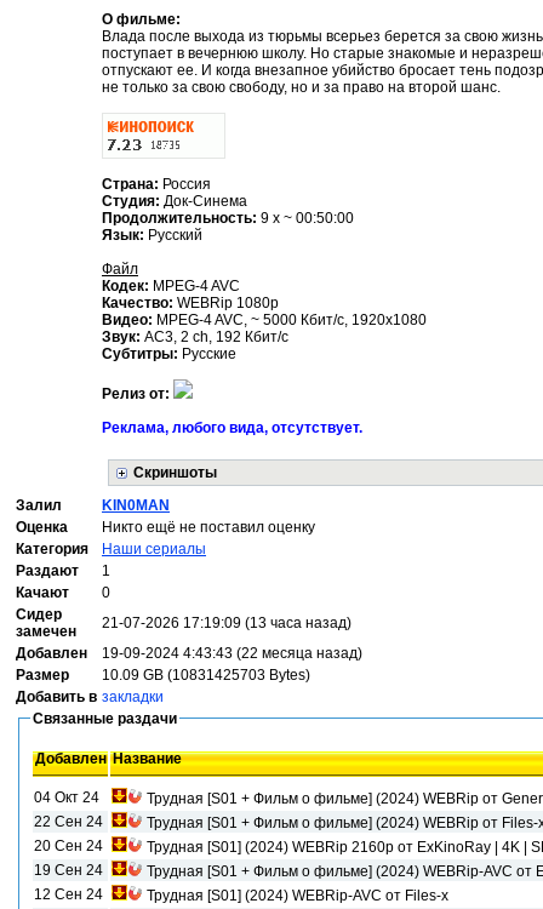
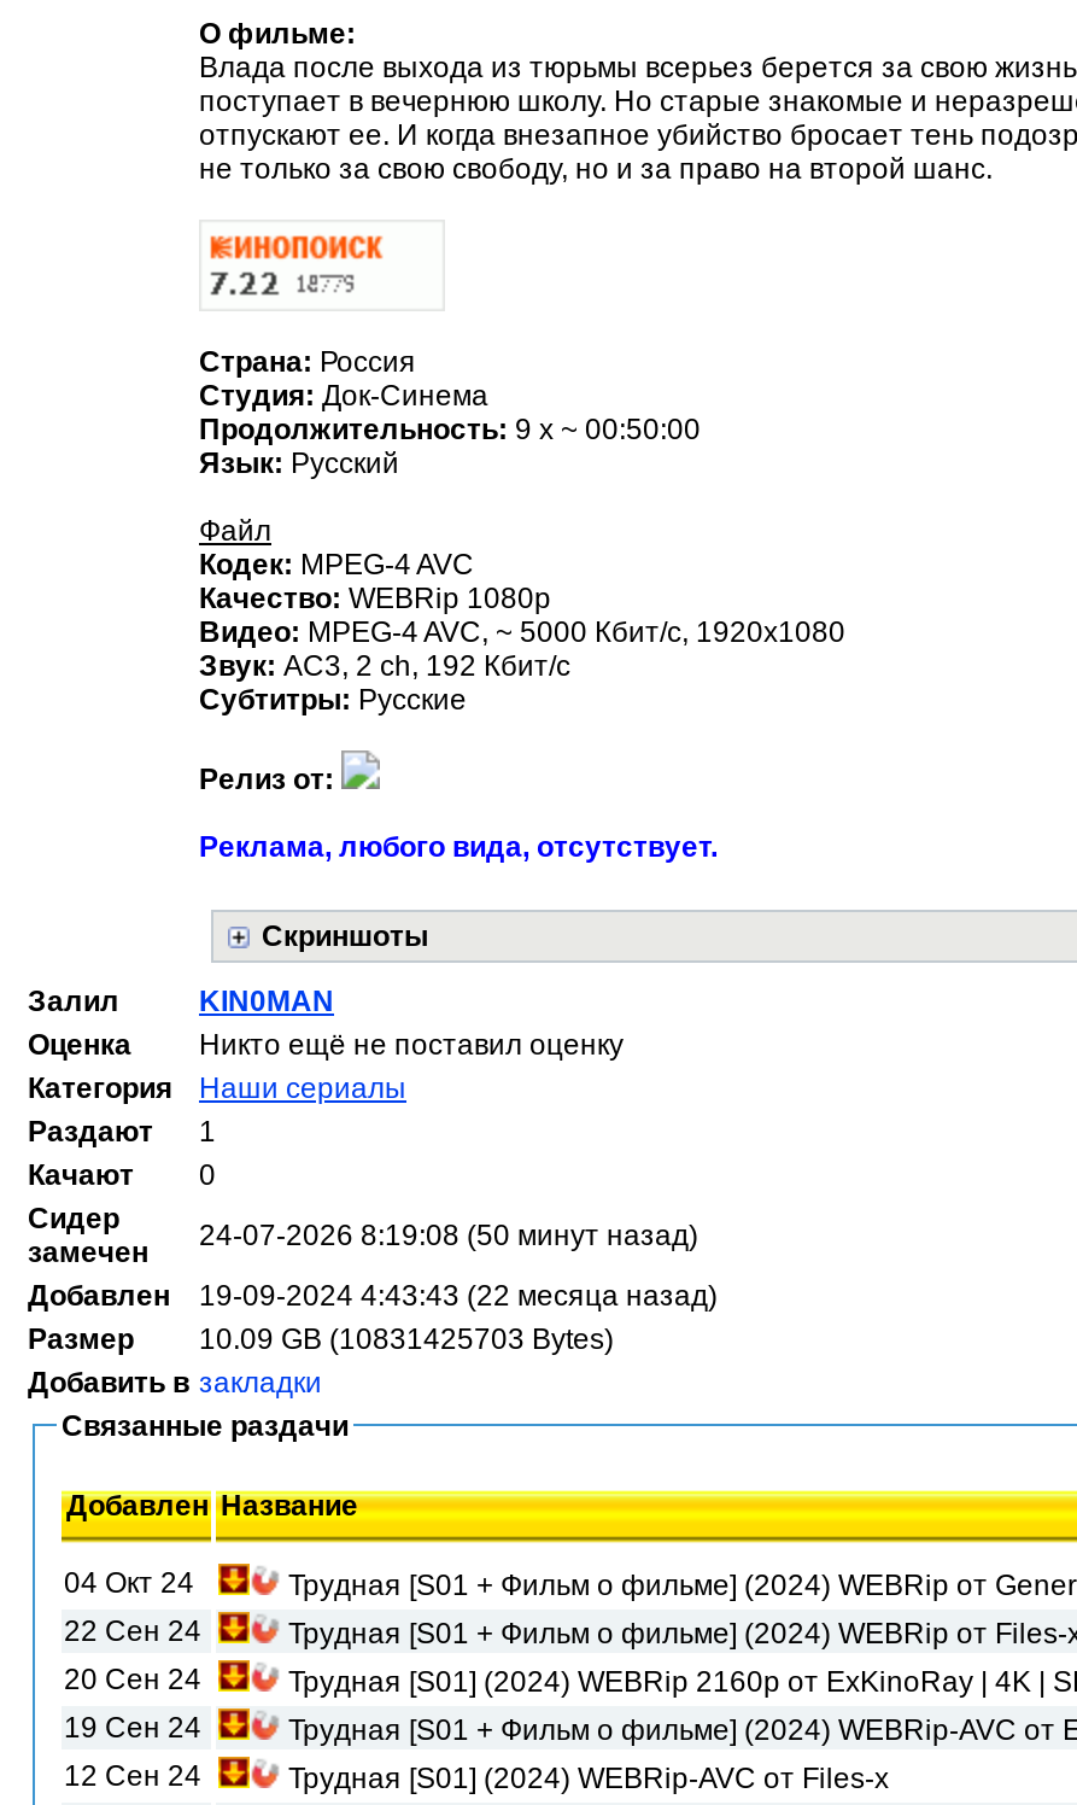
- замечен 21-07-2026 17:19:09 (13 часа назад)
+ замечен 24-07-2026 8:19:08 (50 минут назад)
